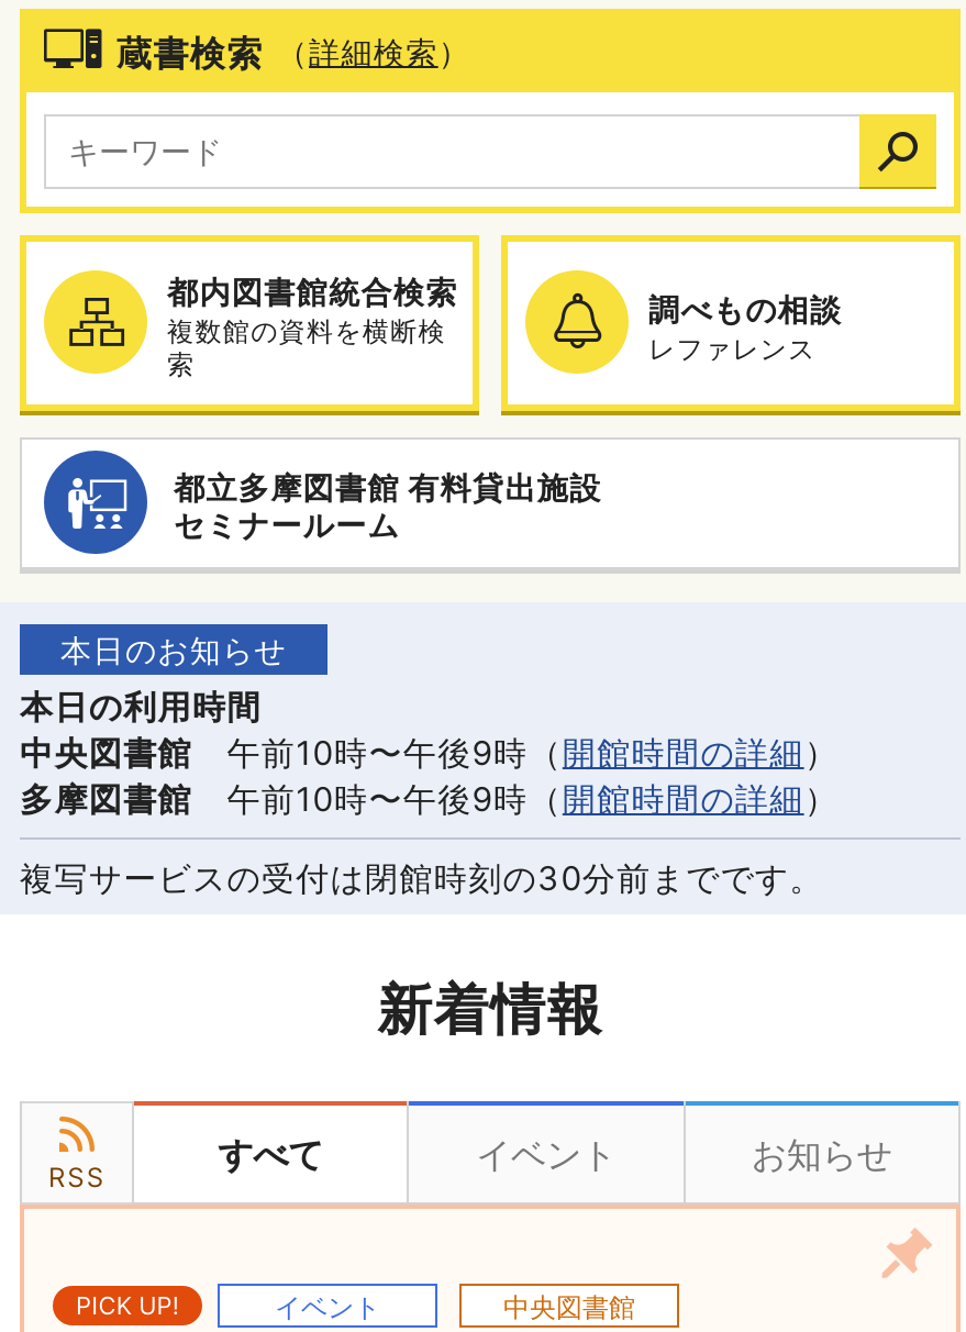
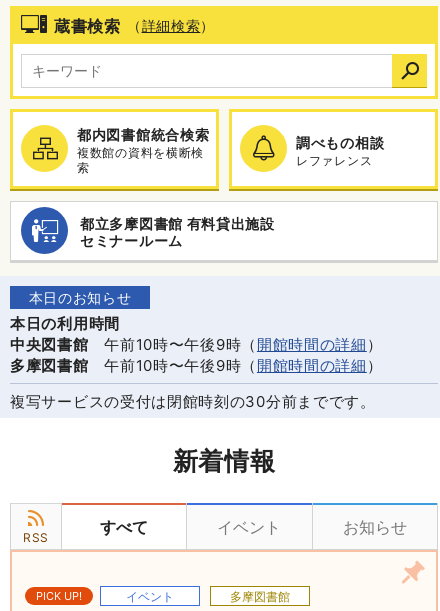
- 中央図書館
+ 多摩図書館
